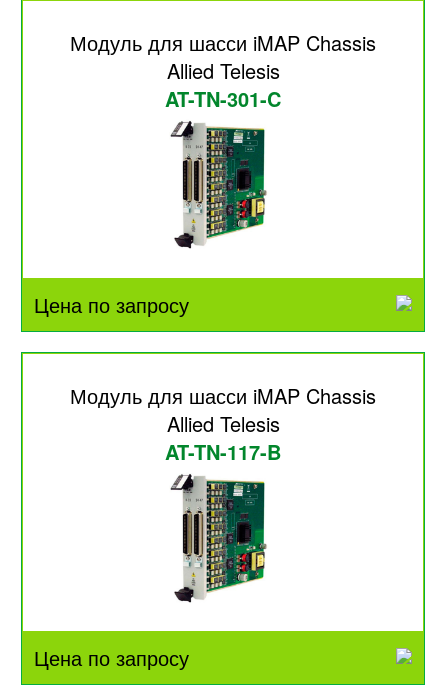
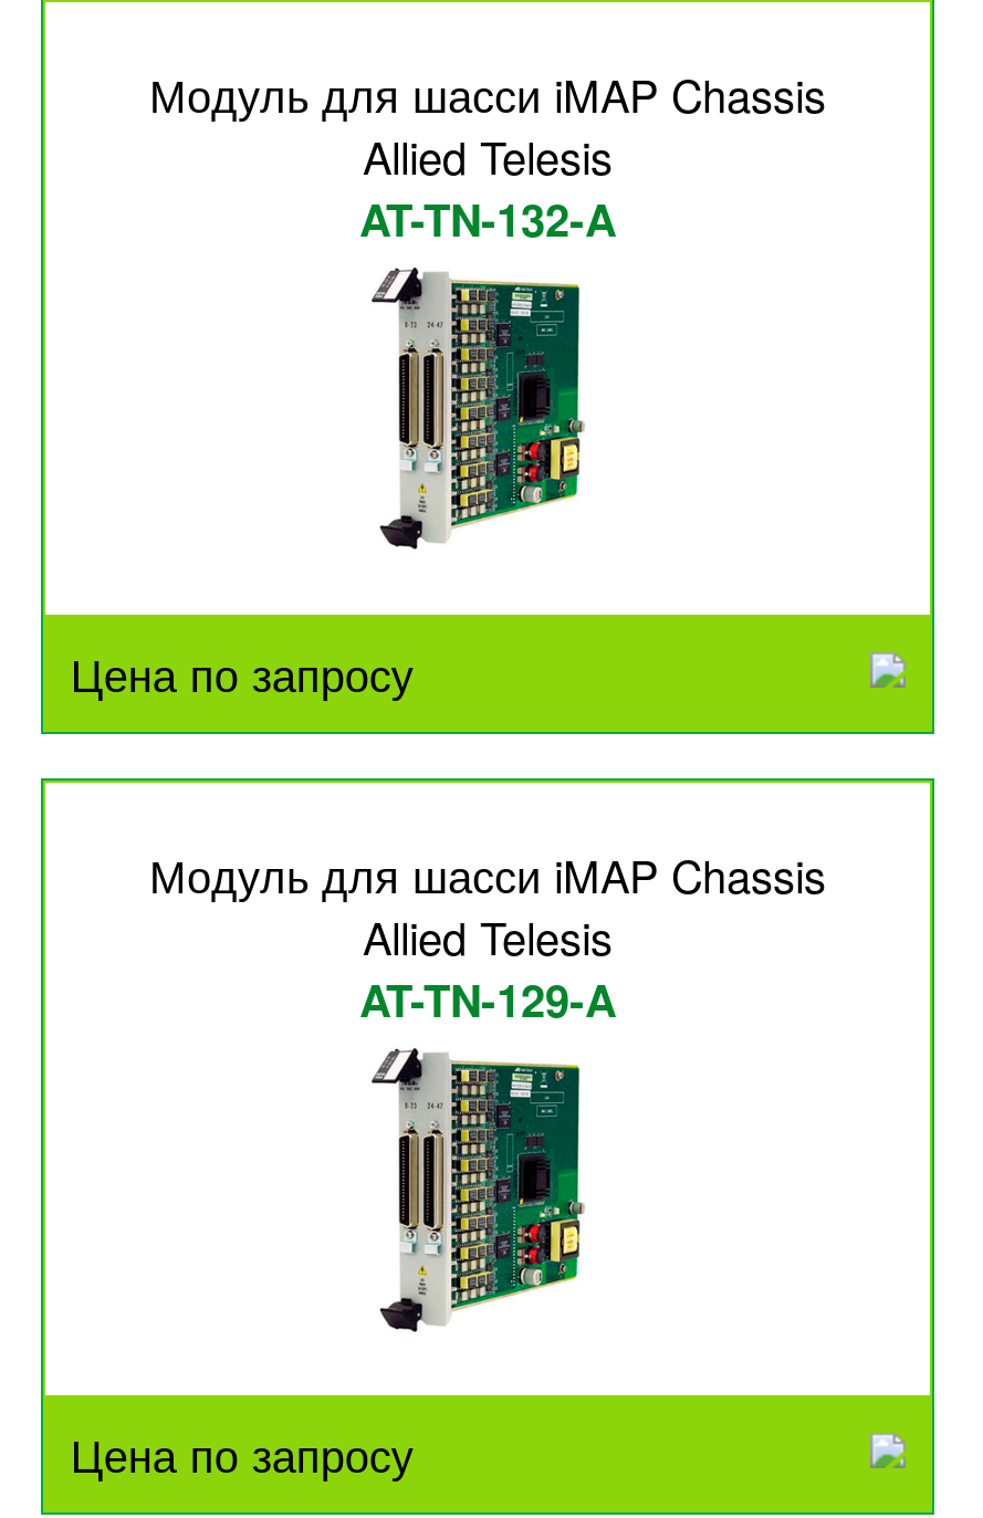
- AT-TN-301-C
+ AT-TN-132-A

- AT-TN-117-B
+ AT-TN-129-A
